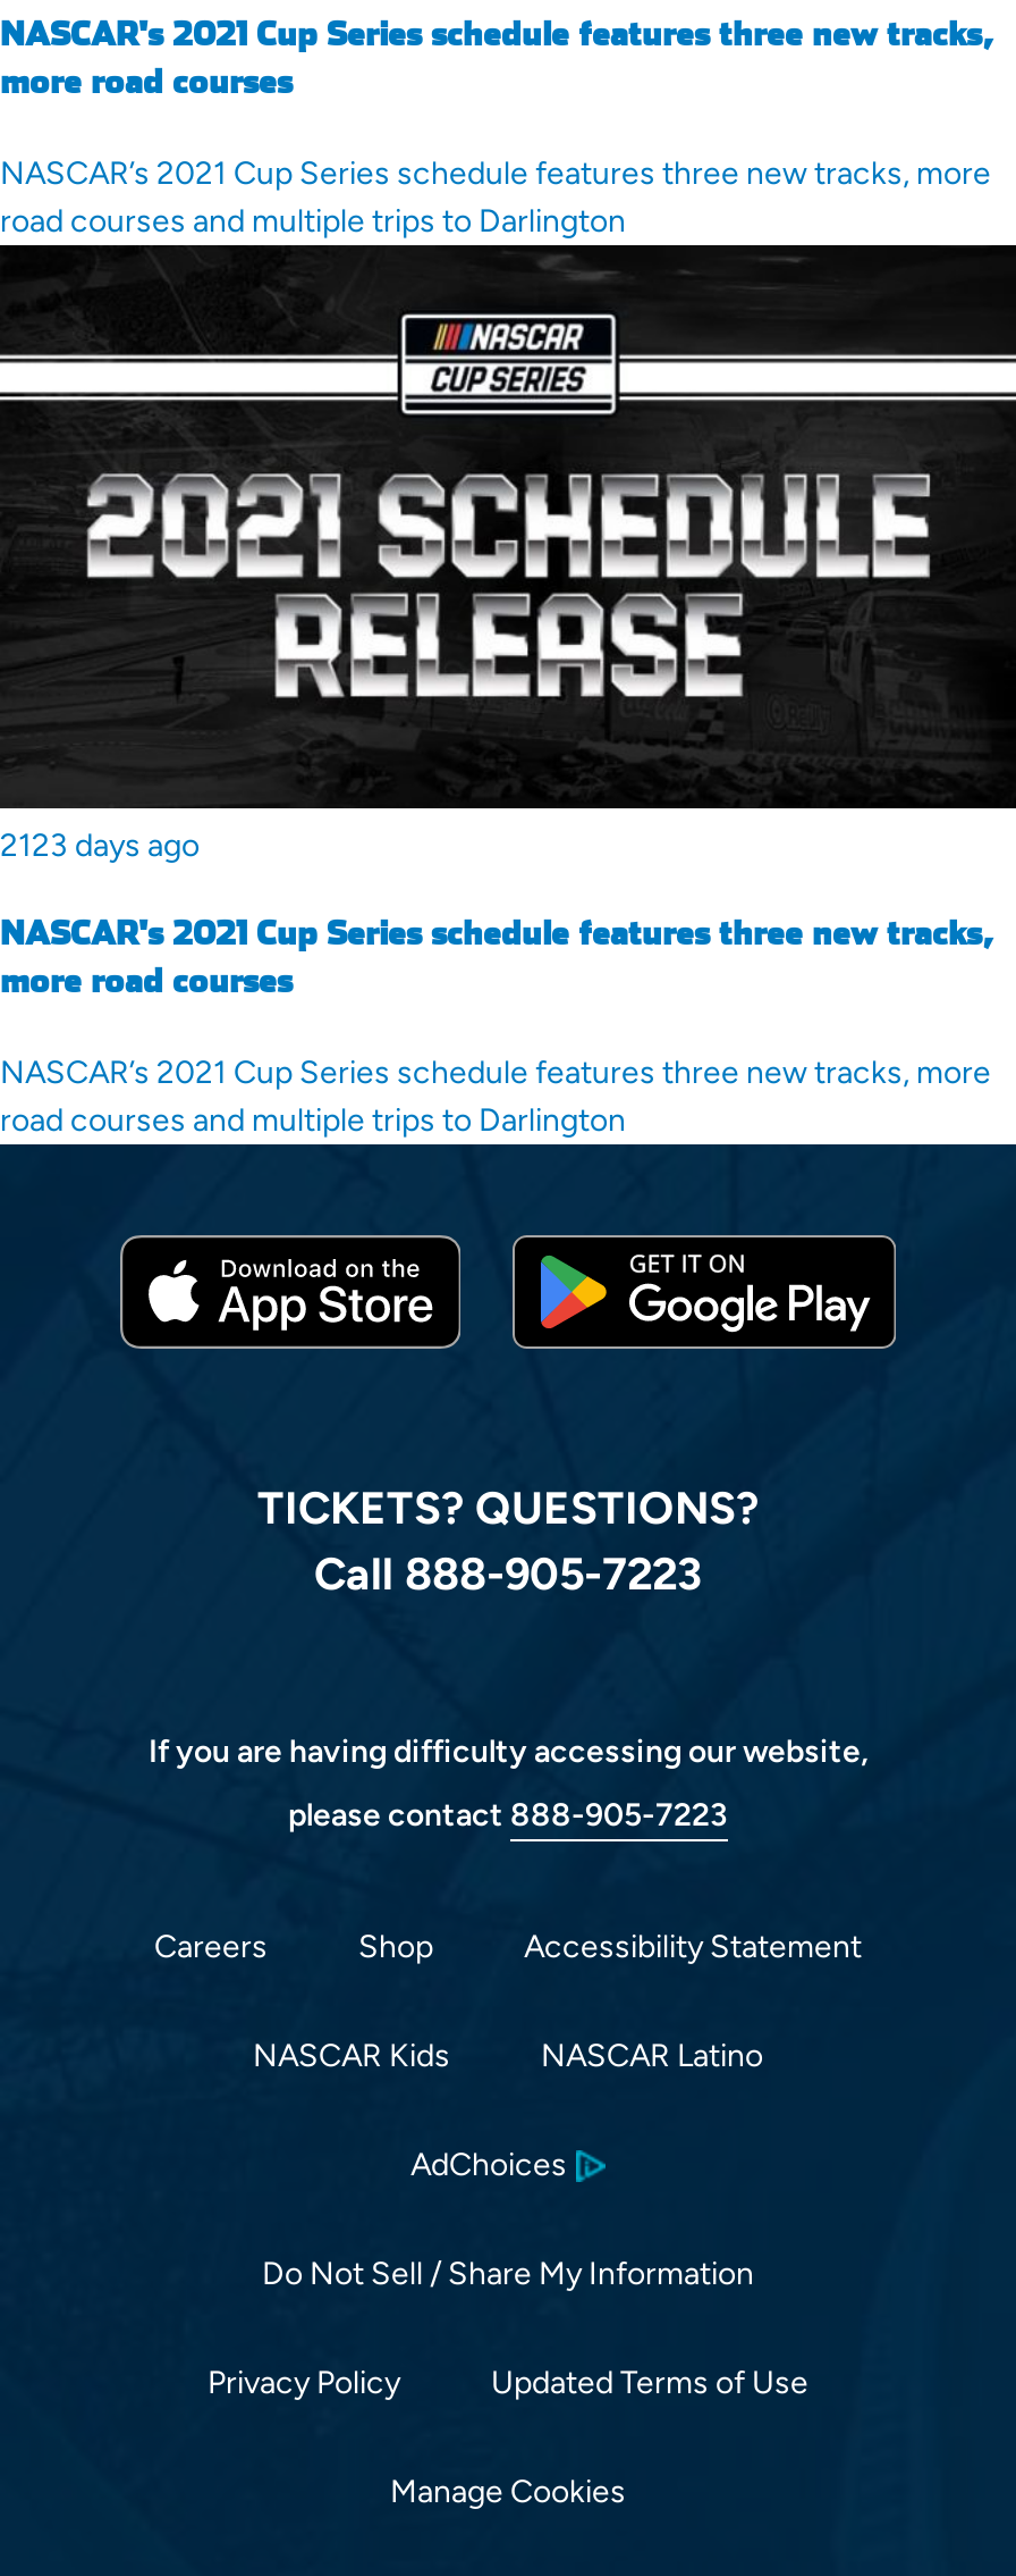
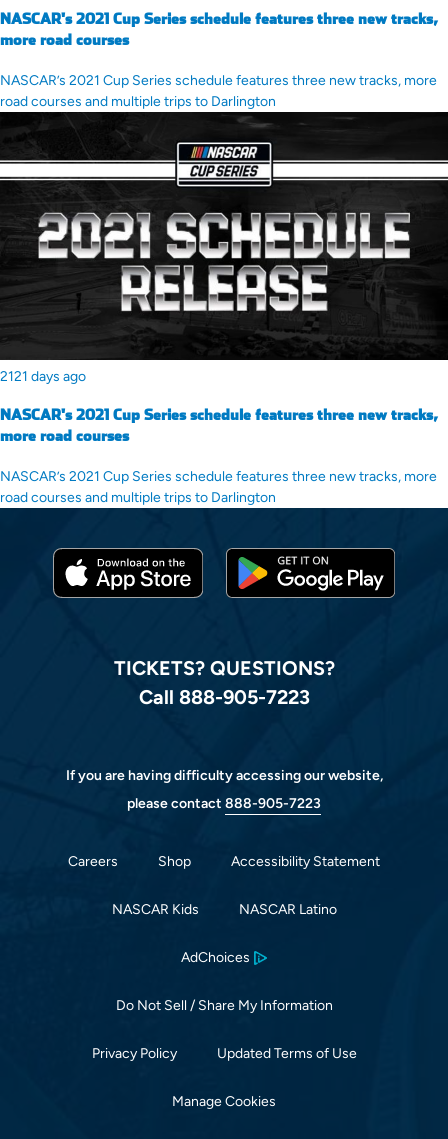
- 2123 days ago
+ 2121 days ago
